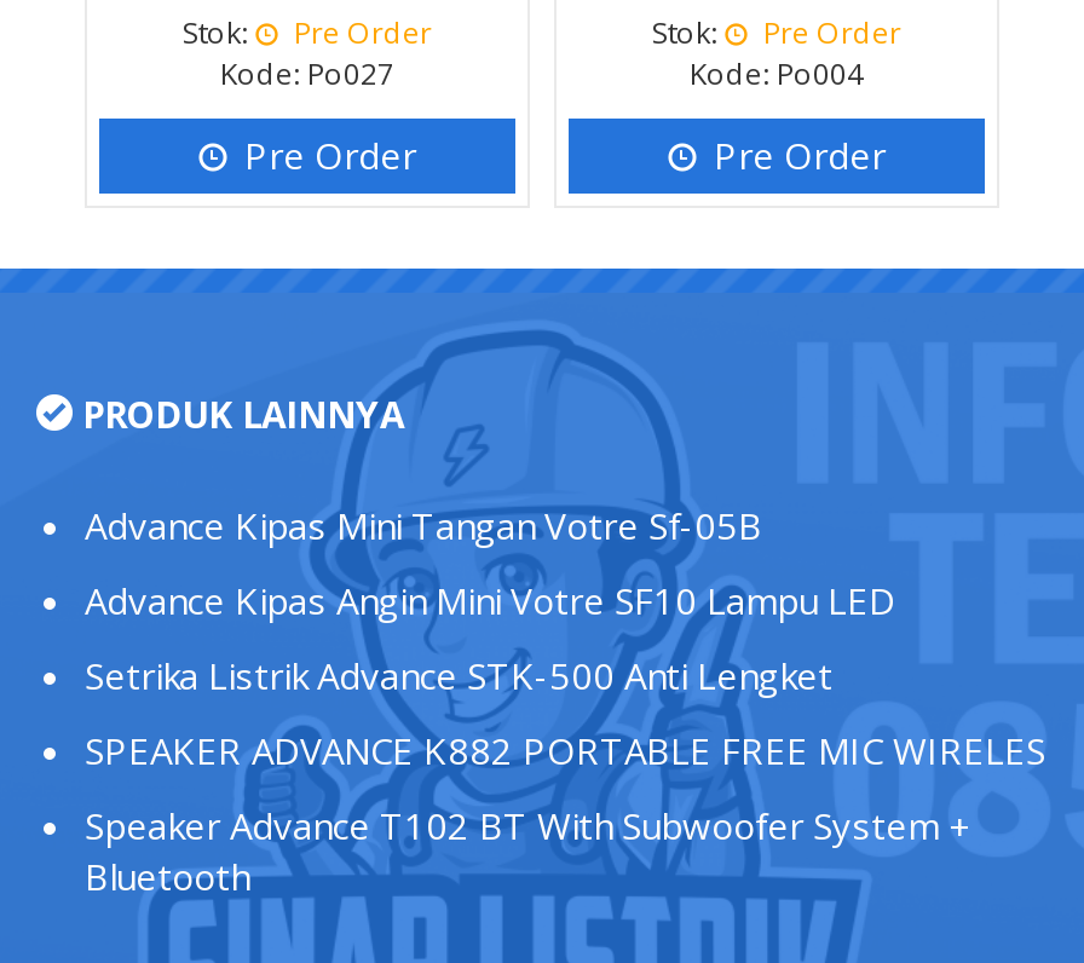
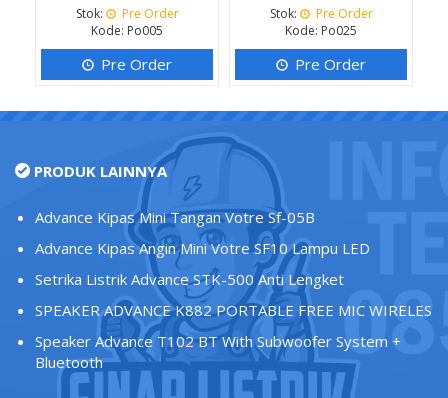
- Kode: Po027
+ Kode: Po005

- Kode: Po004
+ Kode: Po025
